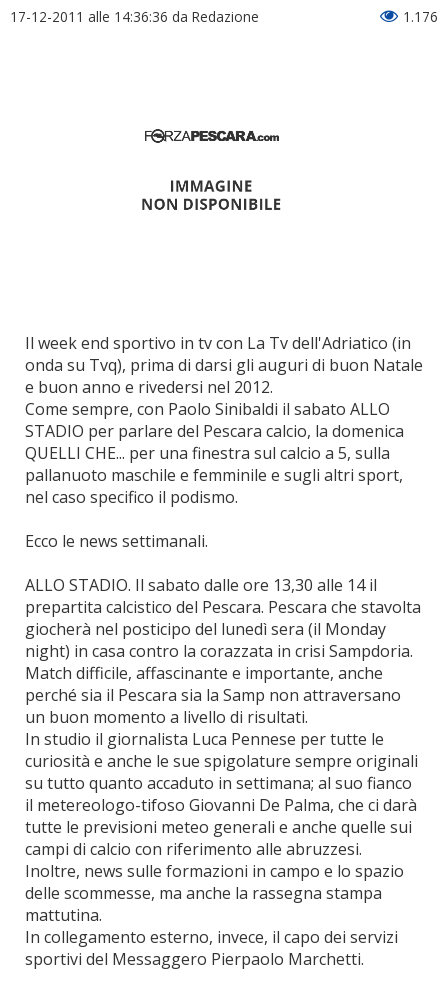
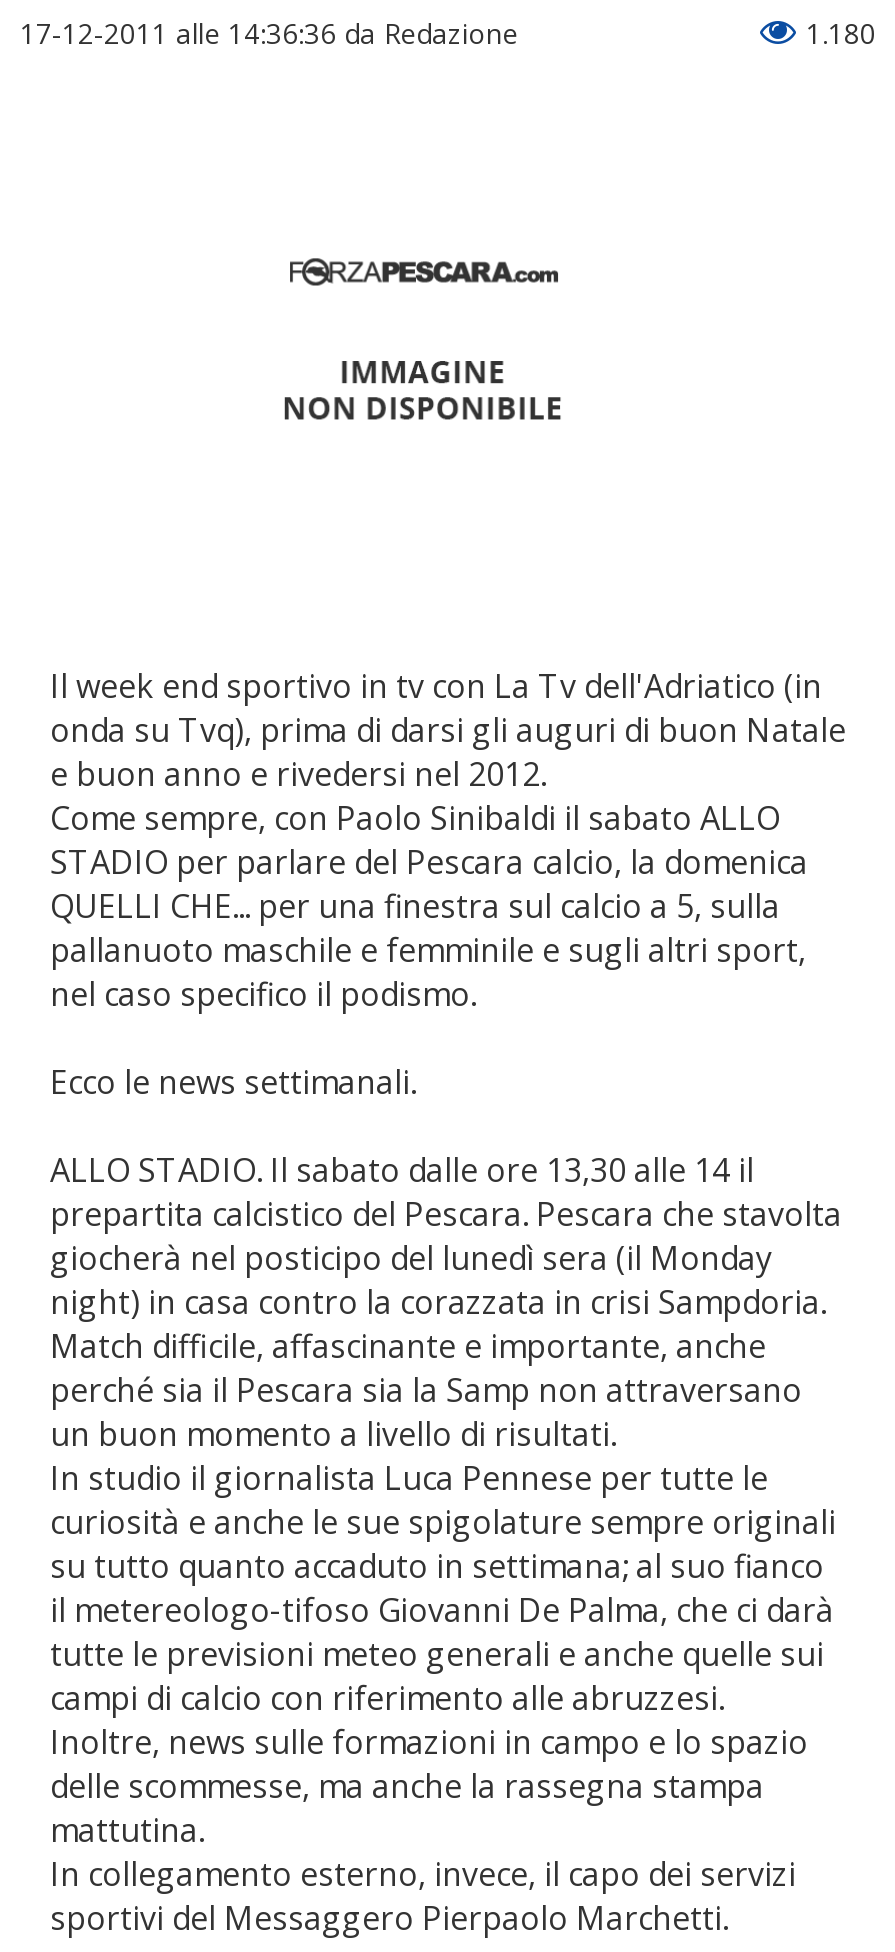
- 1.176
+ 1.180
